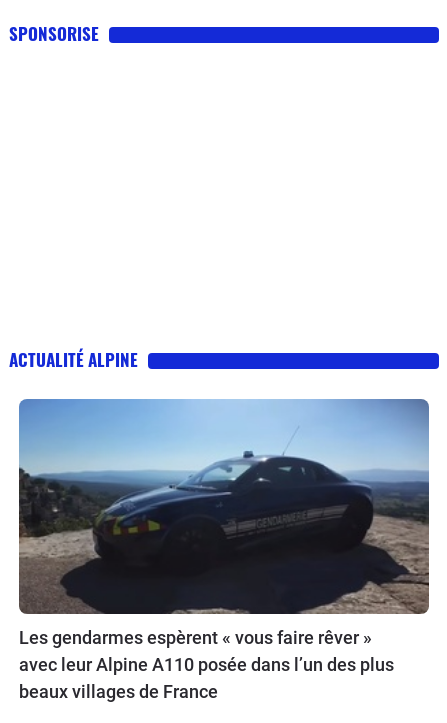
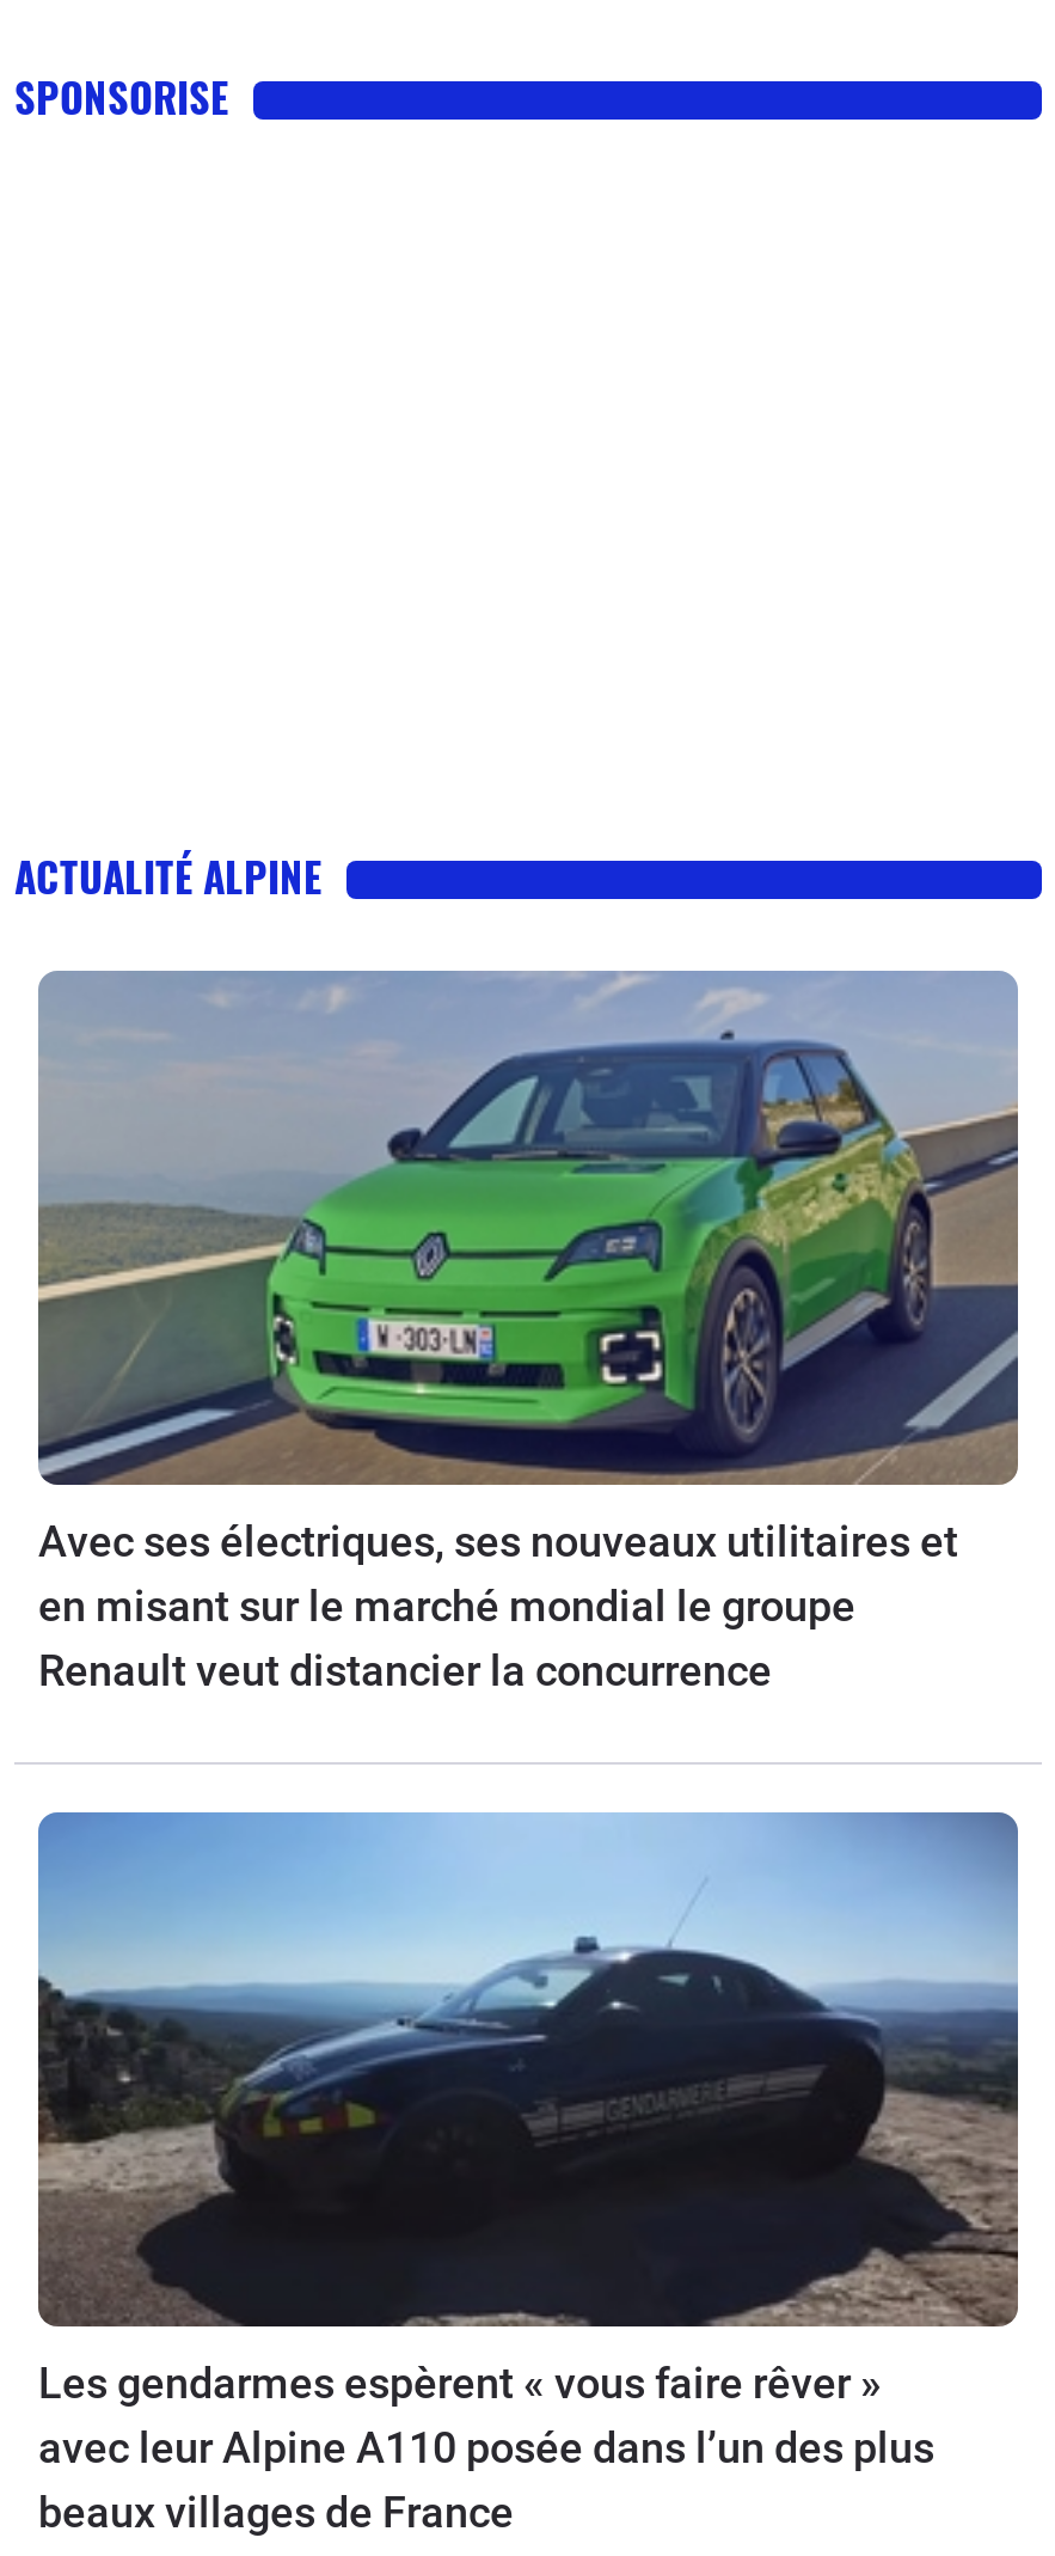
+ [image]
+ Avec ses électriques, ses nouveaux utilitaires et
+ en misant sur le marché mondial le groupe
+ Renault veut distancier la concurrence
